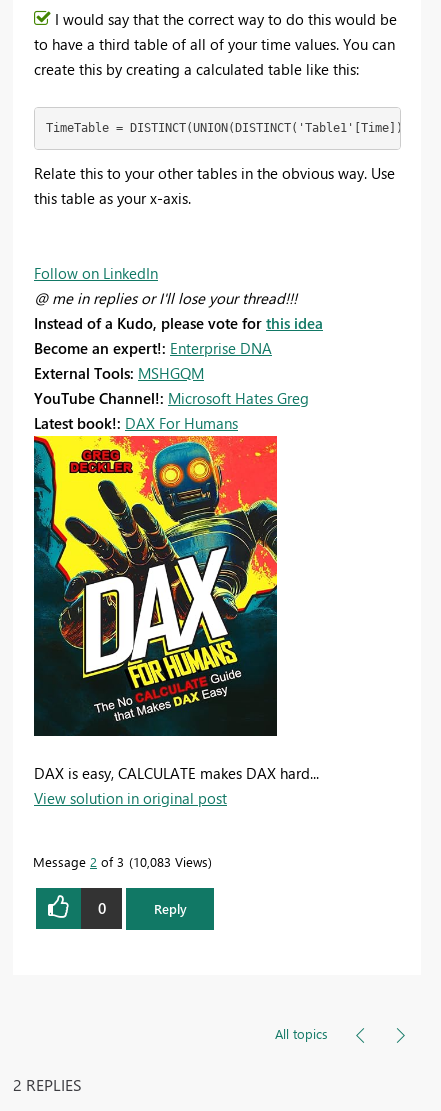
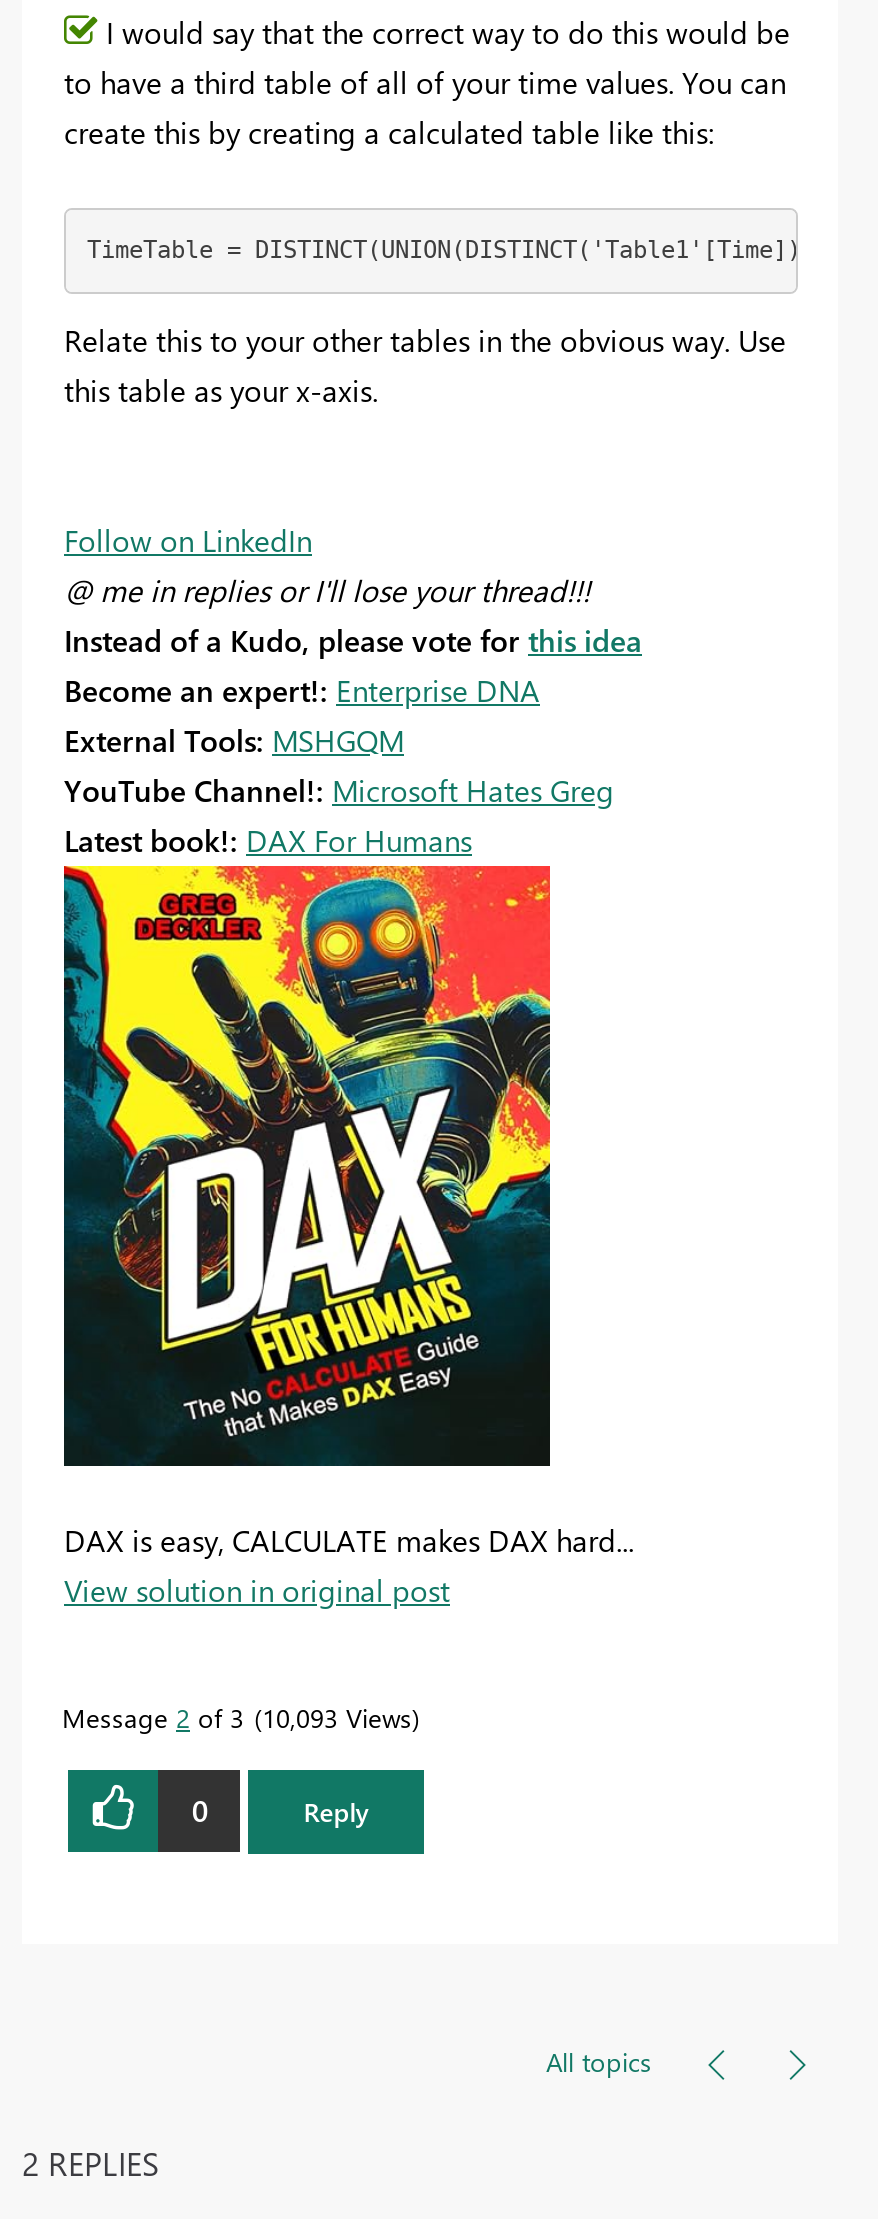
- Message 2 of 3 10,083 Views
+ Message 2 of 3 10,093 Views
